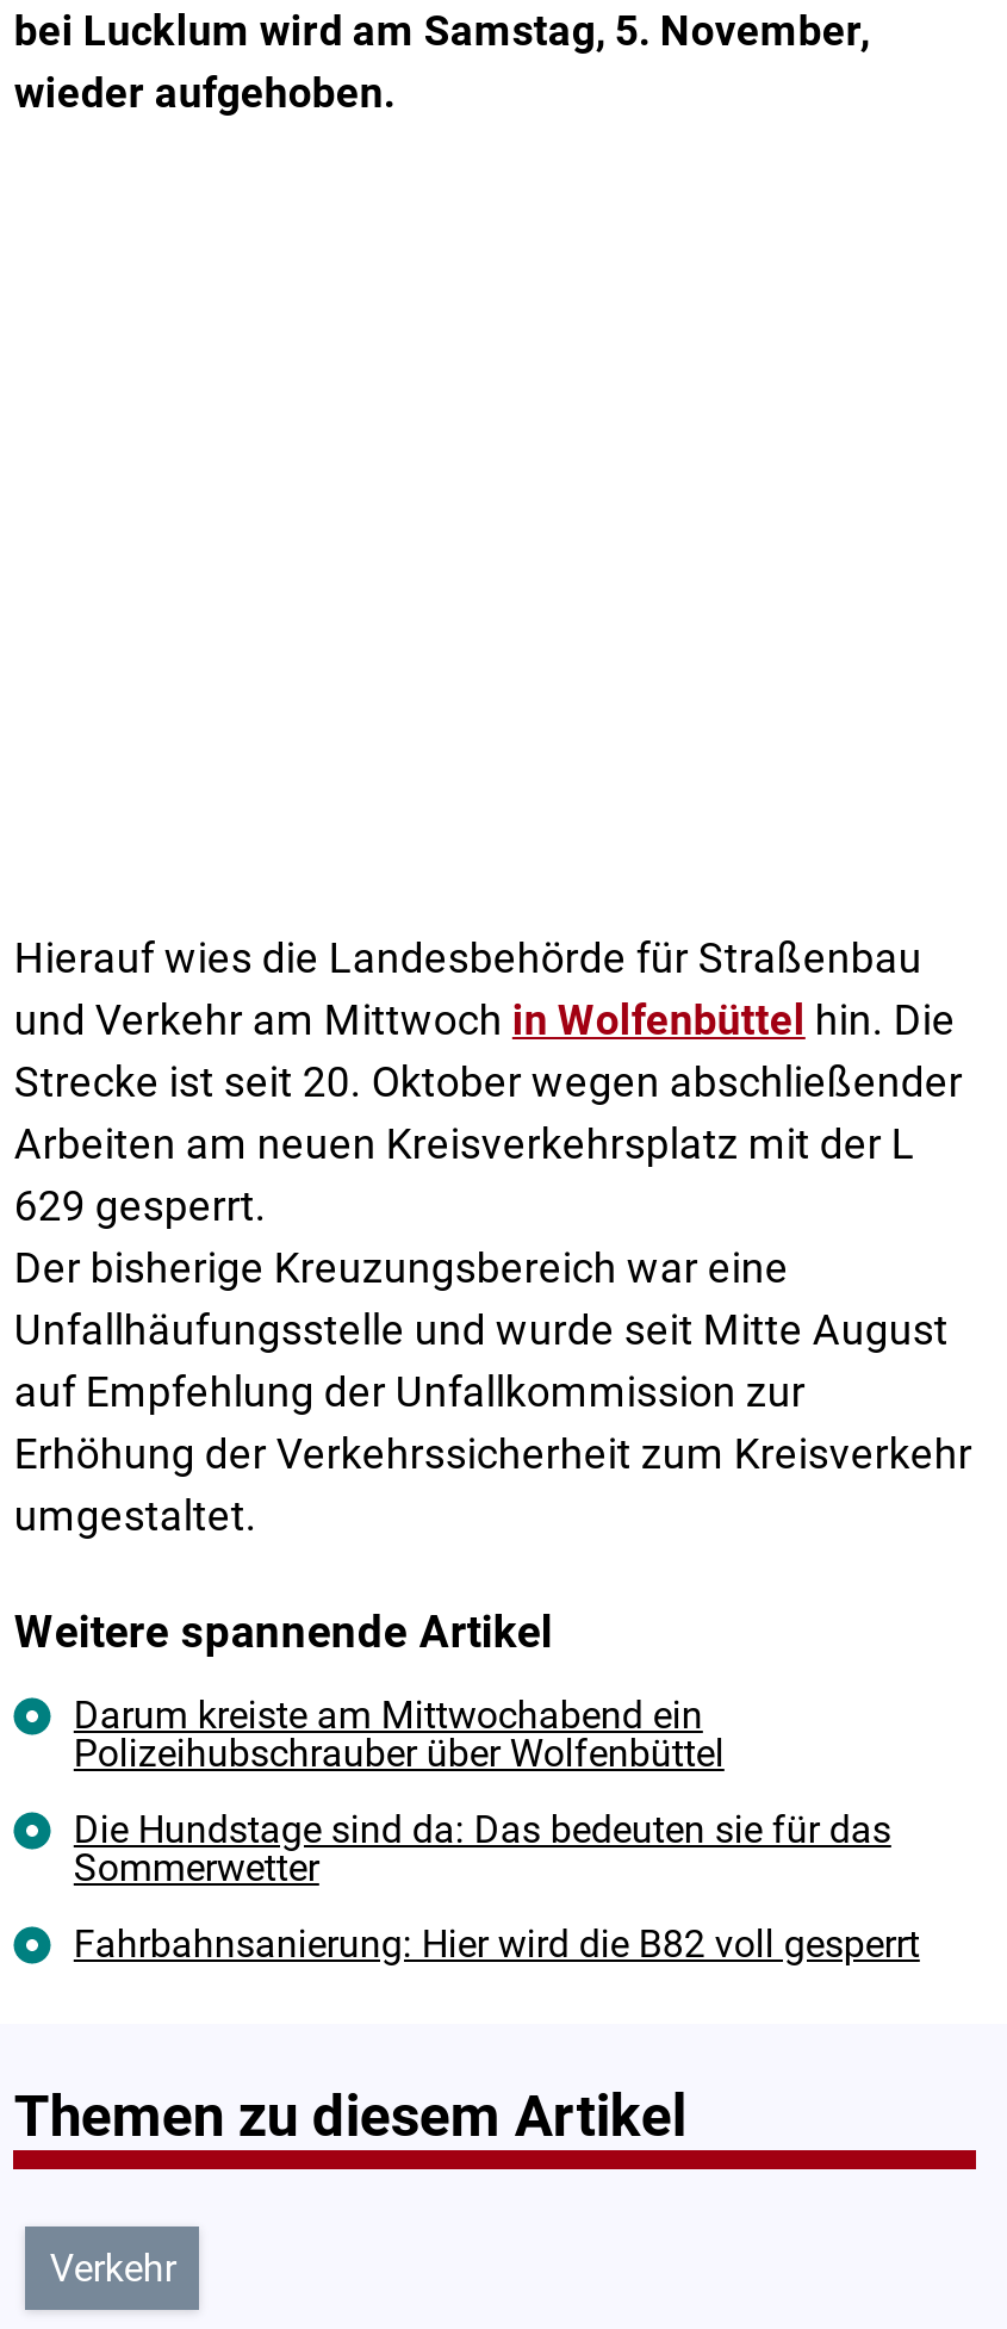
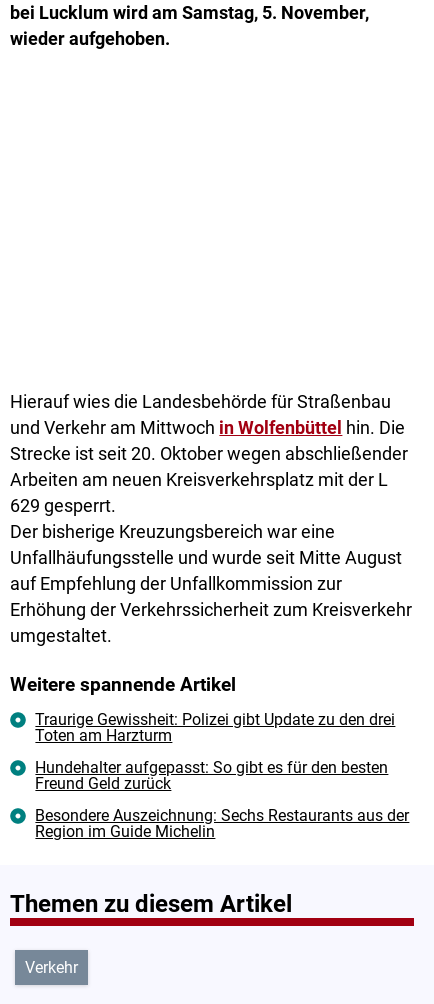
- Darum kreiste am Mittwochabend ein
- Polizeihubschrauber über Wolfenbüttel
+ Traurige Gewissheit: Polizei gibt Update zu den drei
+ Toten am Harzturm

- Die Hundstage sind da: Das bedeuten sie für das
- Sommerwetter
+ Hundehalter aufgepasst: So gibt es für den besten
+ Freund Geld zurück

- Fahrbahnsanierung: Hier wird die B82 voll gesperrt
+ Besondere Auszeichnung: Sechs Restaurants aus der
+ Region im Guide Michelin
